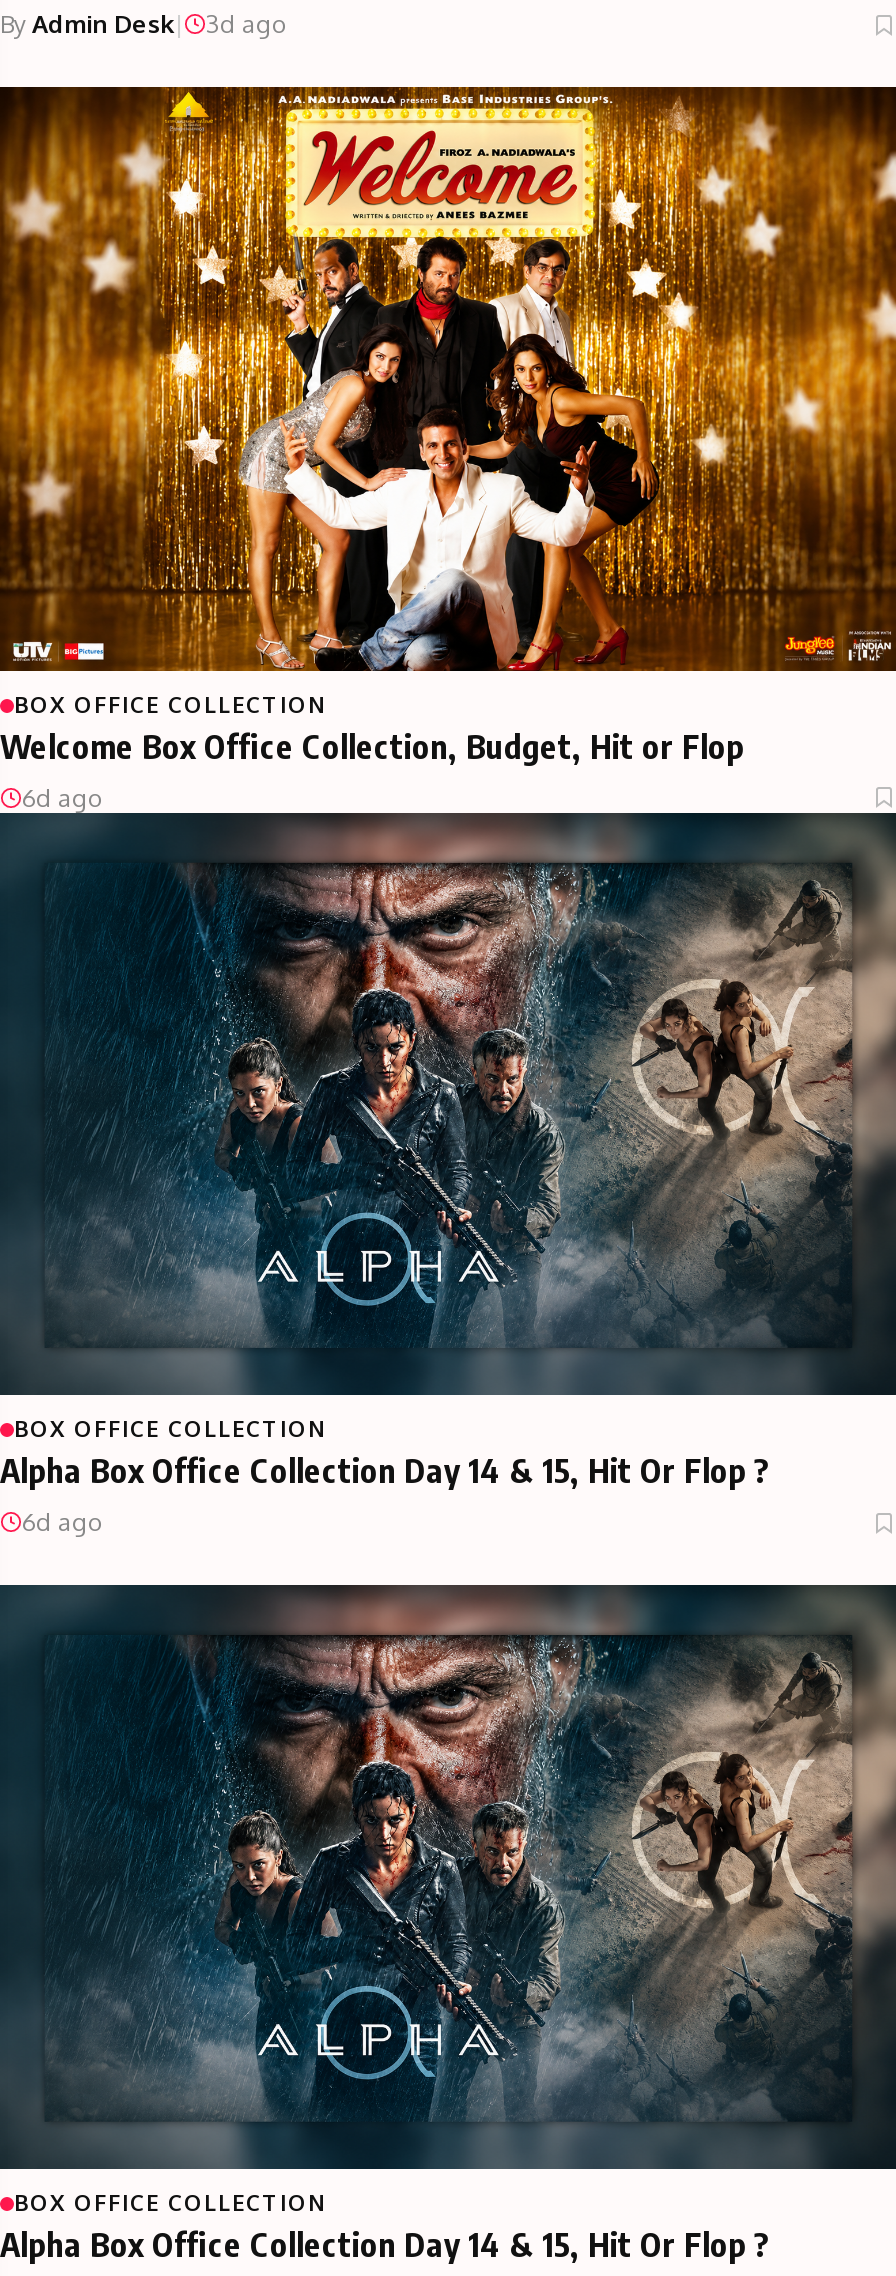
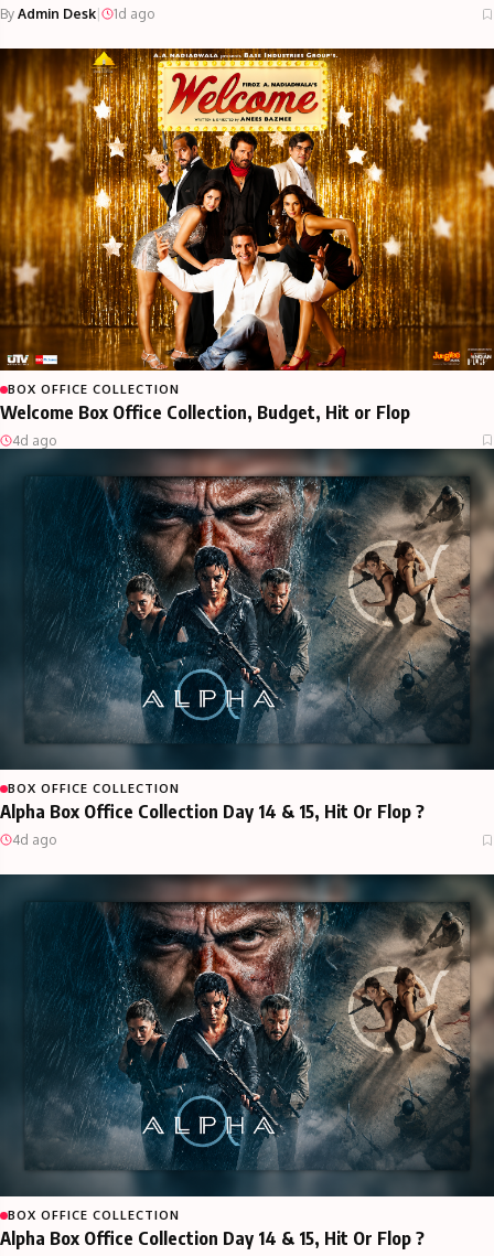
- 3d ago
+ 1d ago

- 6d ago
+ 4d ago

- 6d ago
+ 4d ago
